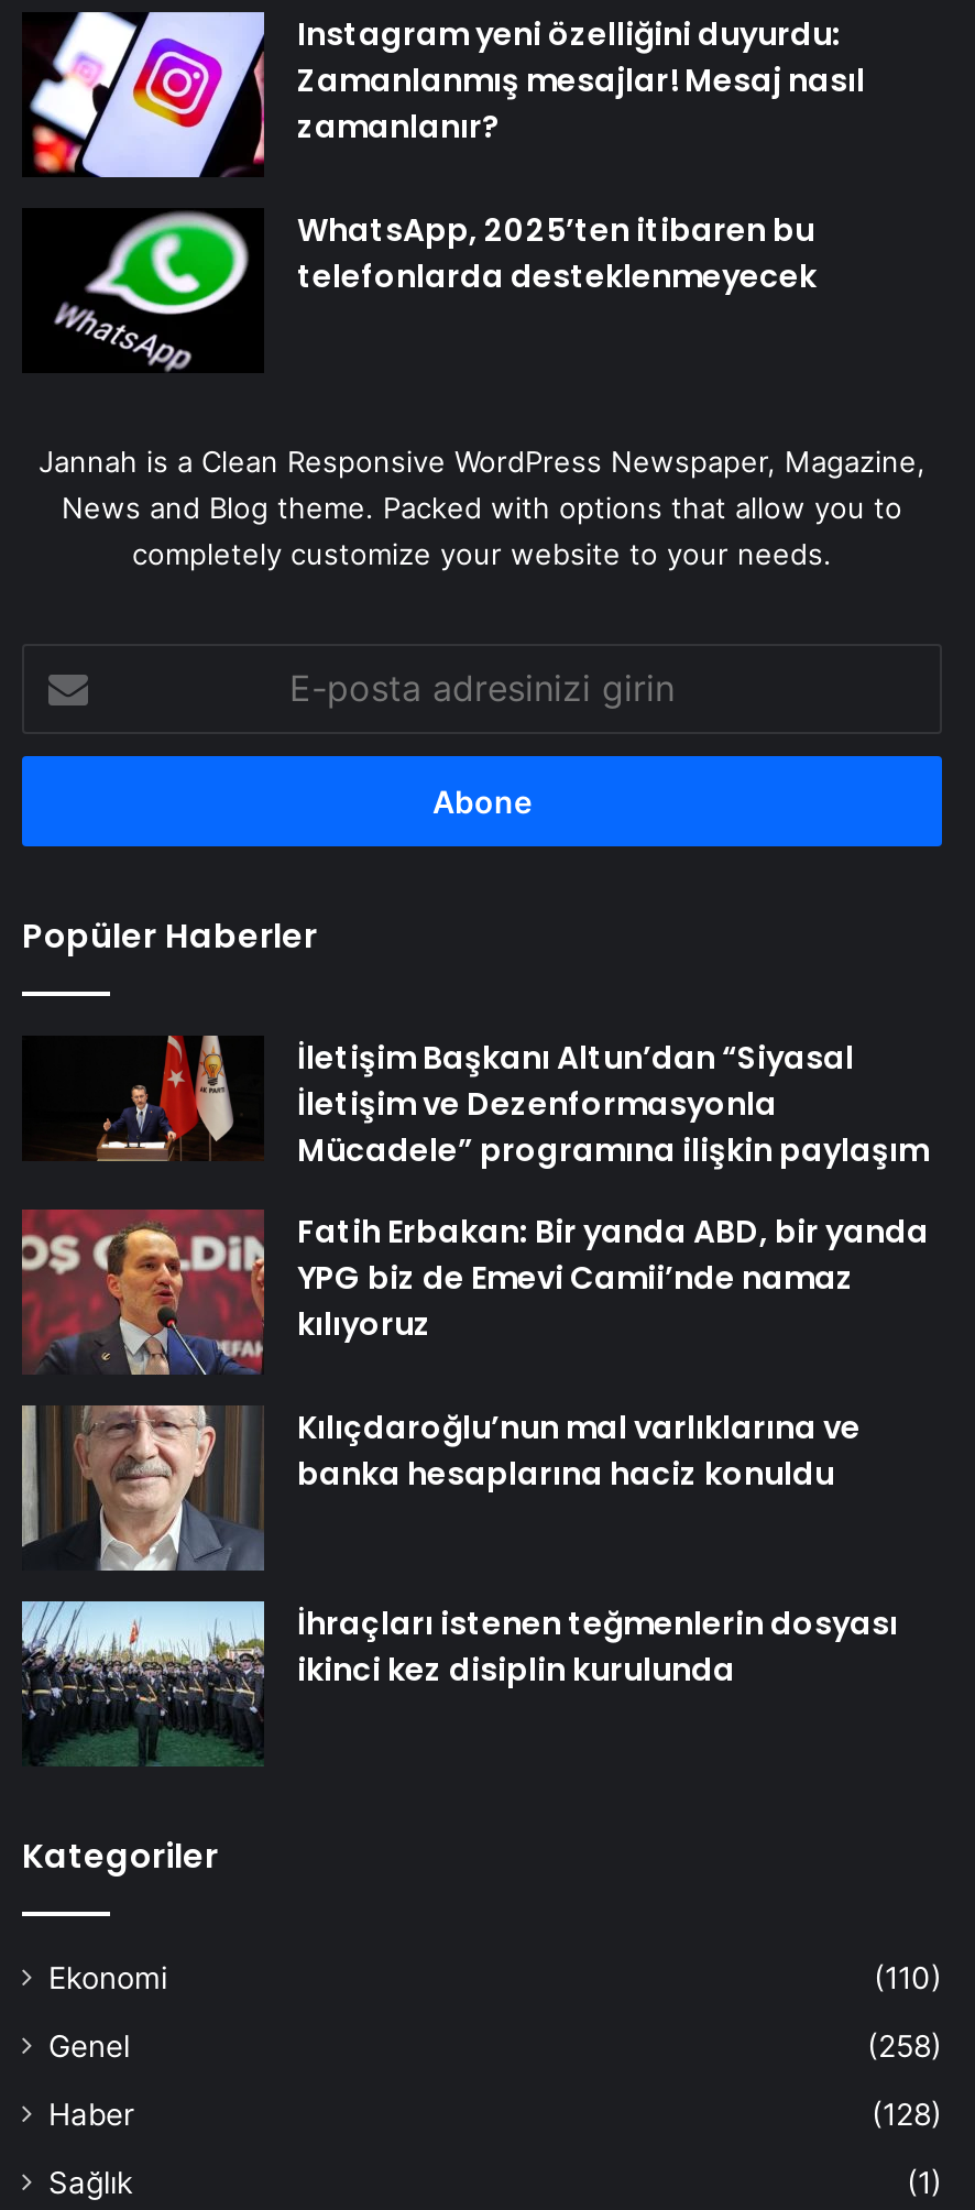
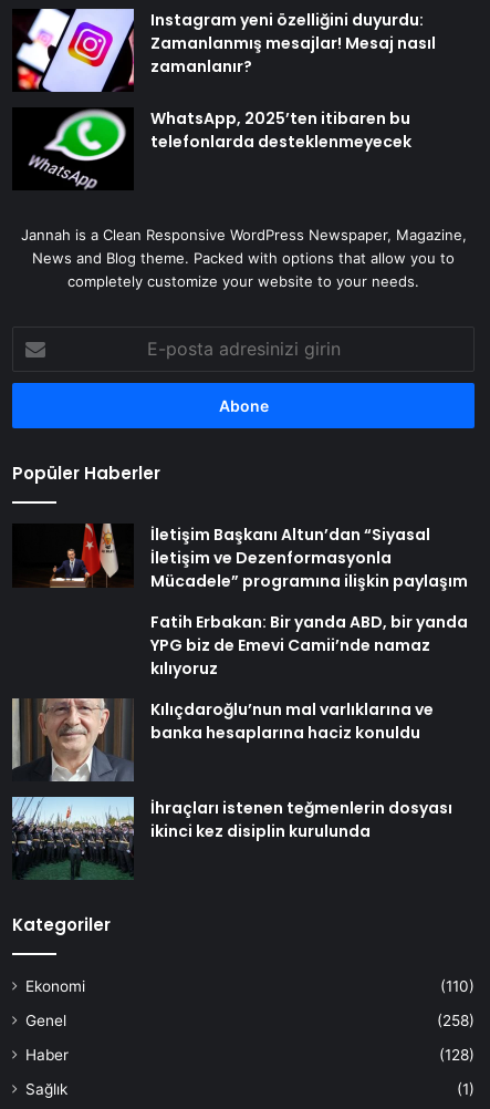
- [image]
